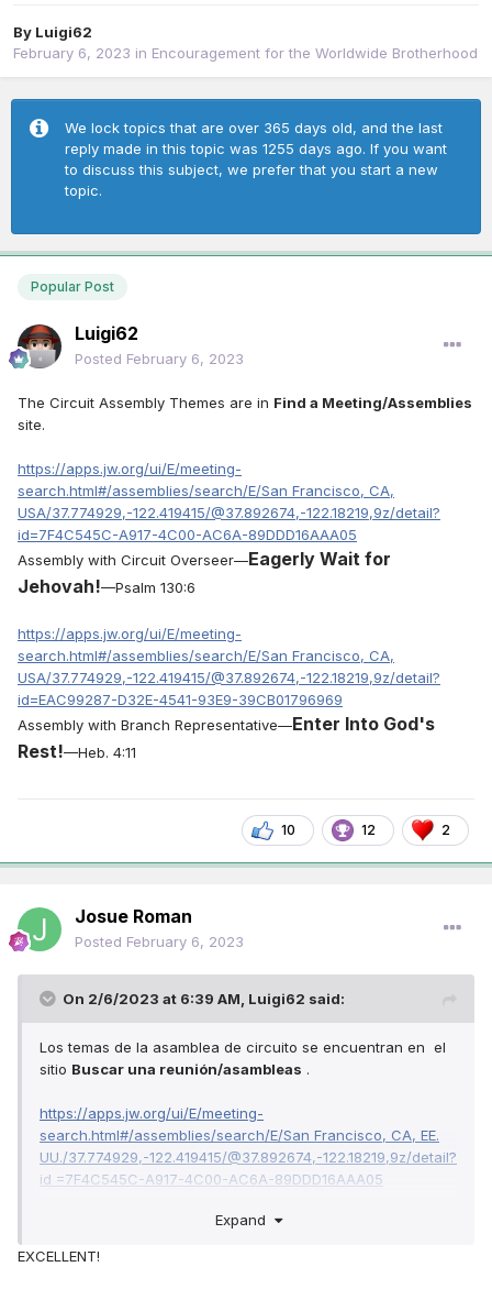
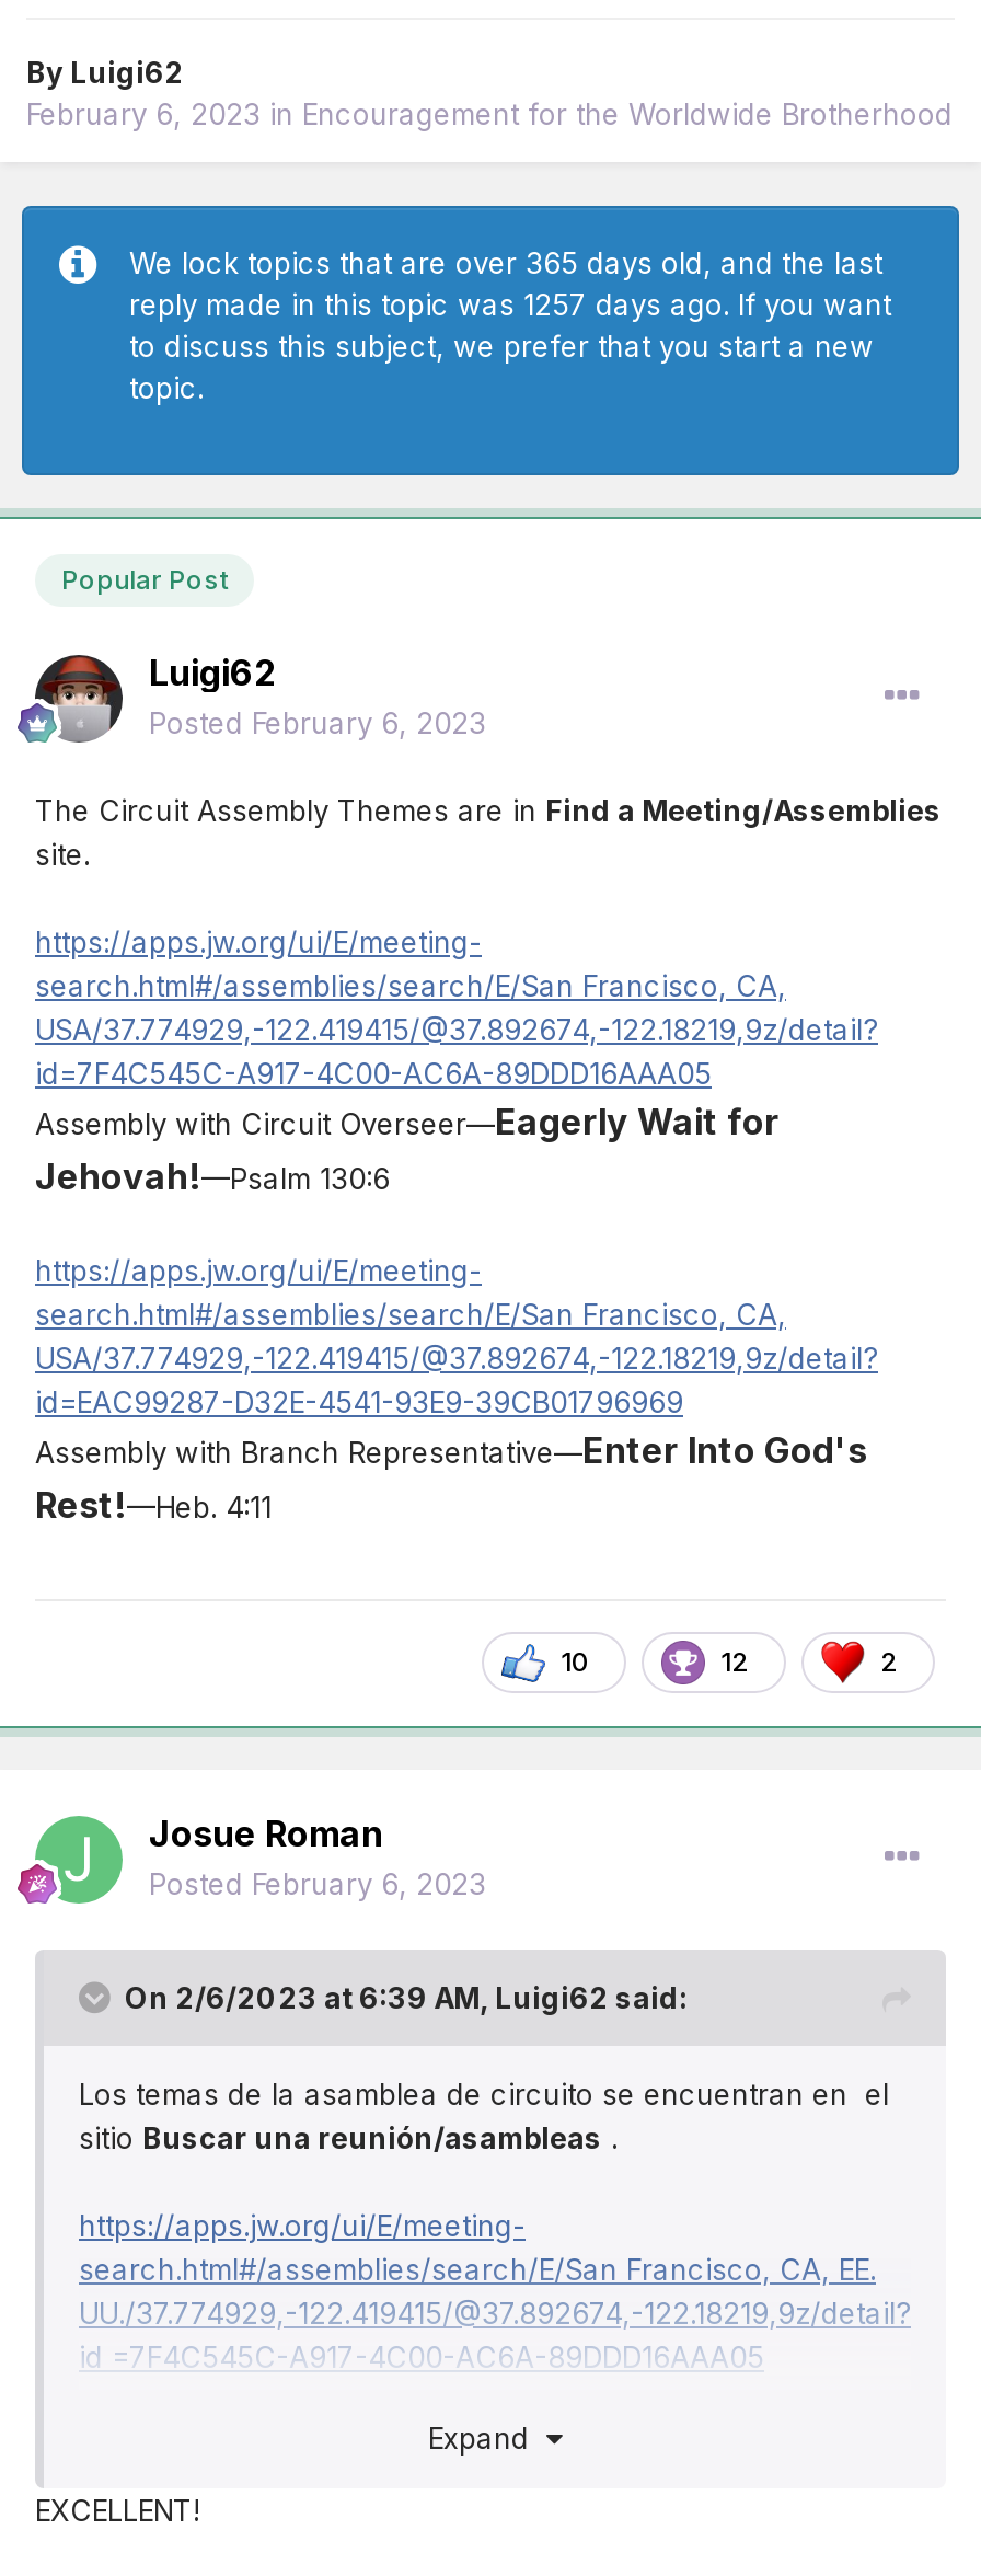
- reply made in this topic was 1255 days ago. If you want
+ reply made in this topic was 1257 days ago. If you want
